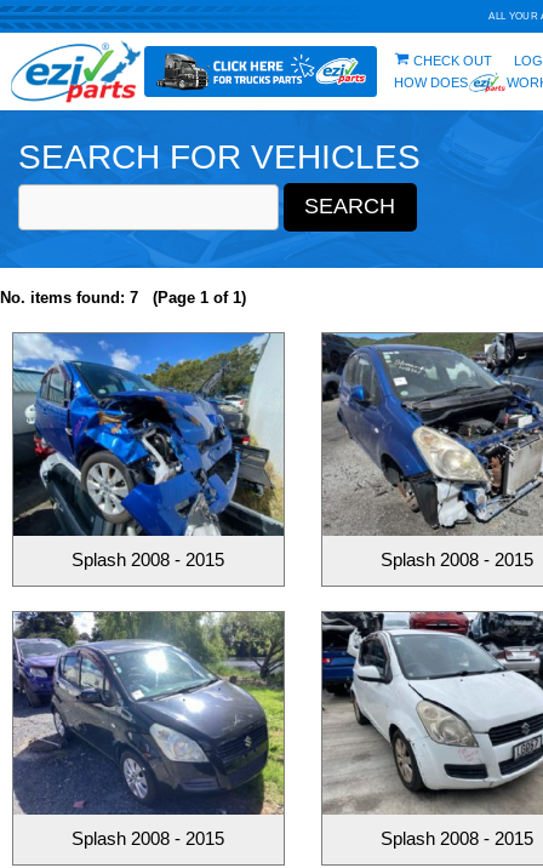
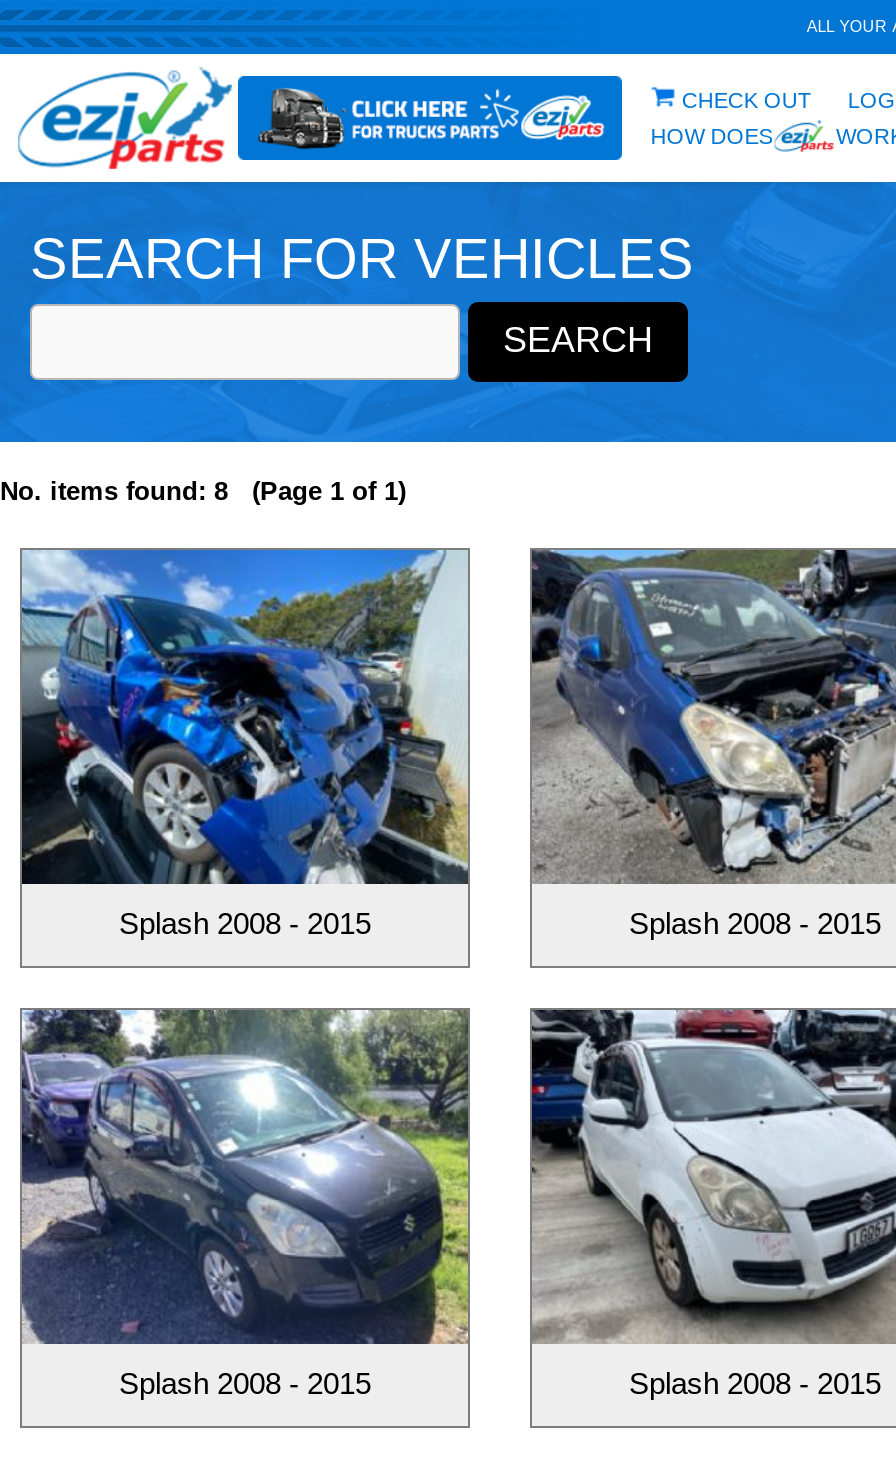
- No. items found: 7 (Page 1 of 1)
+ No. items found: 8 (Page 1 of 1)
